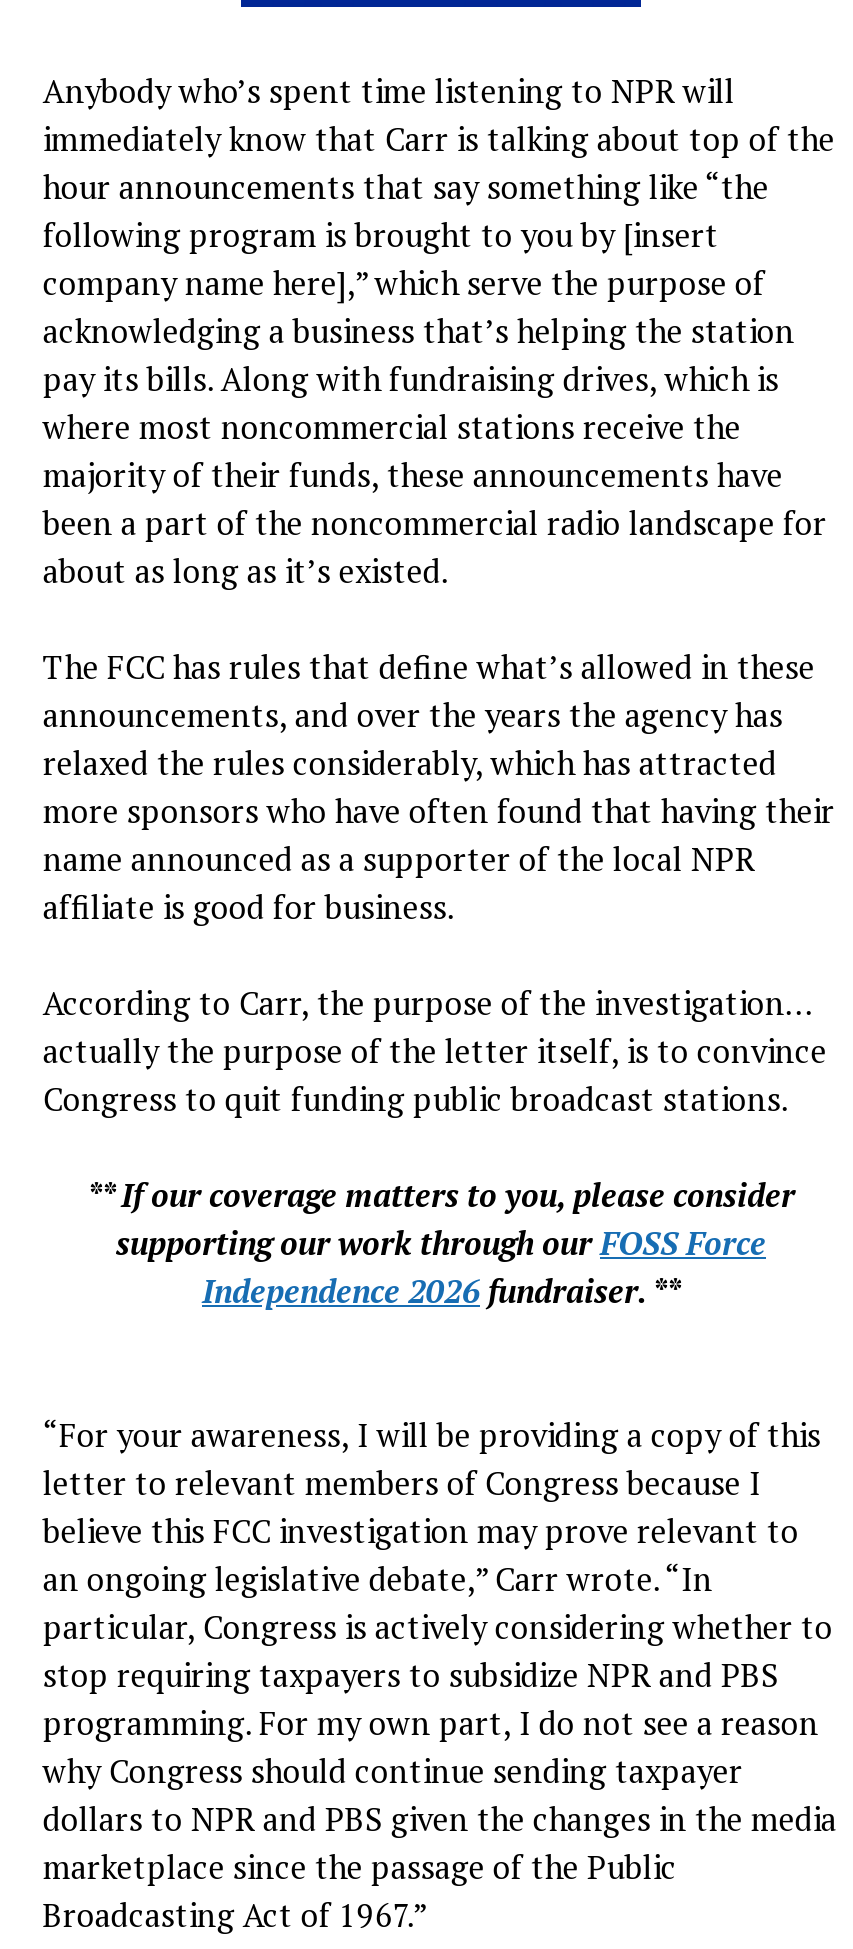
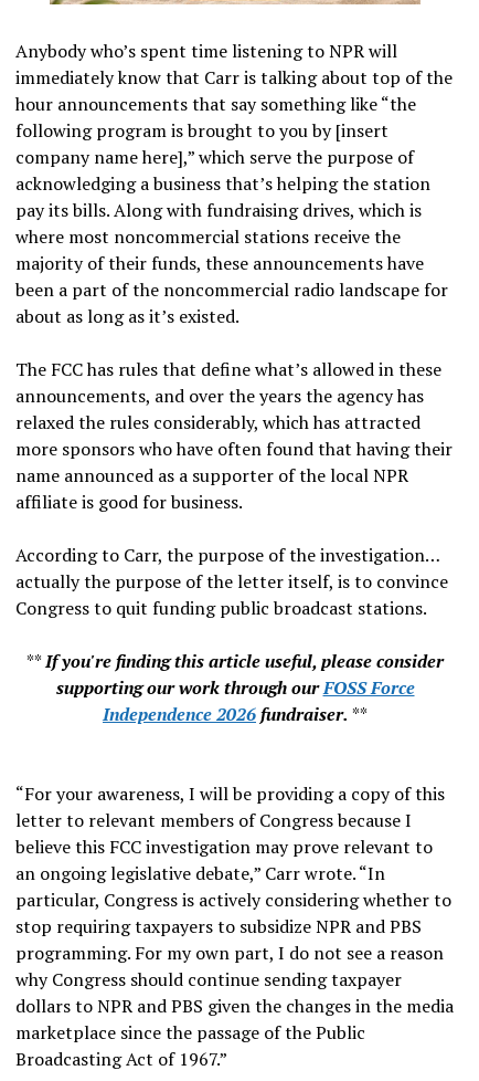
- ** If our coverage matters to you, please consider
+ ** If you're finding this article useful, please consider
